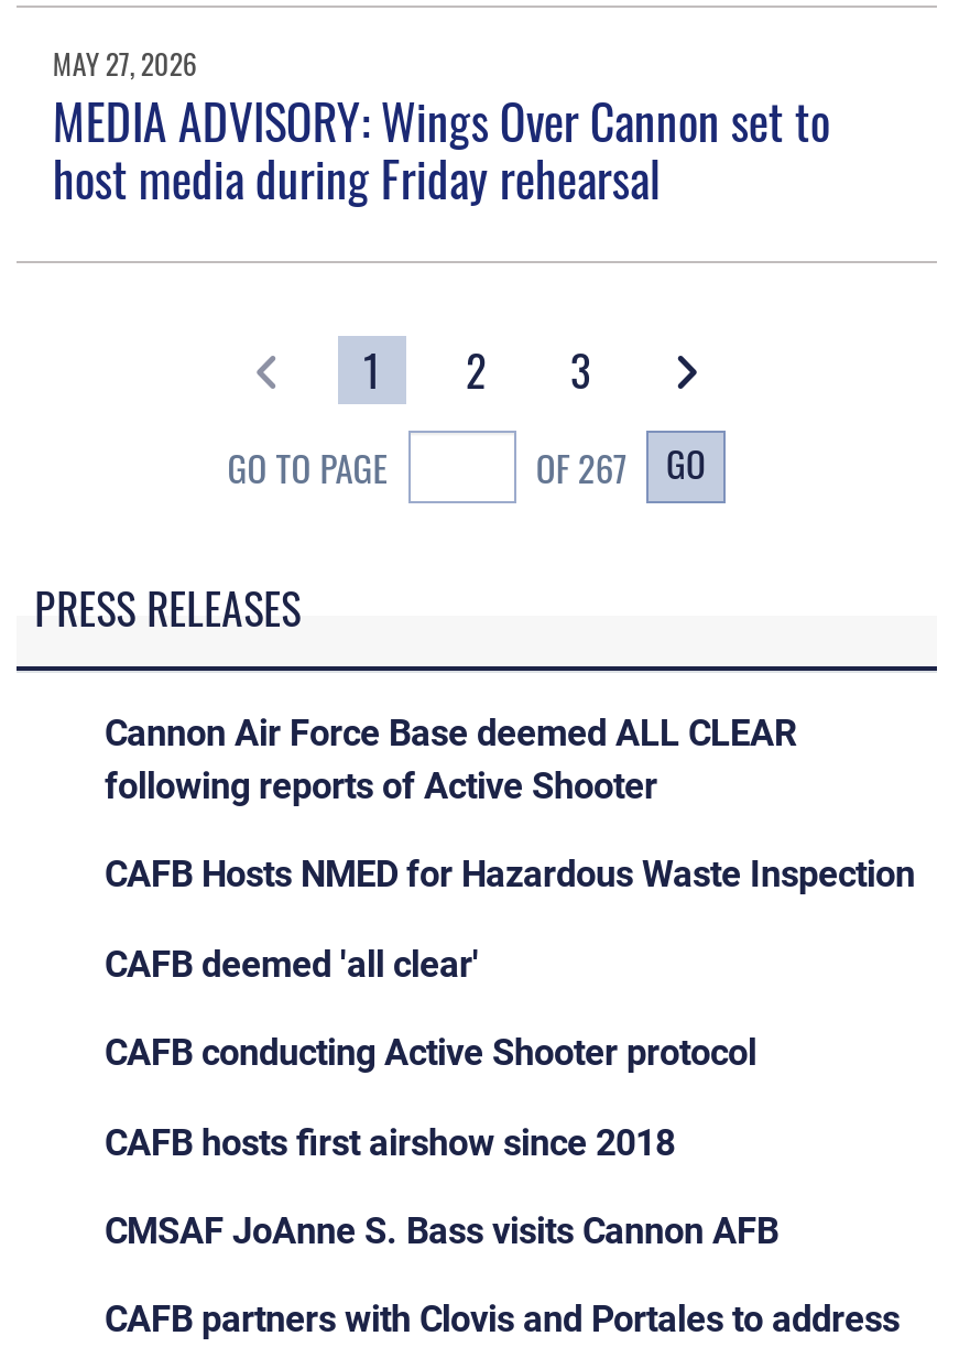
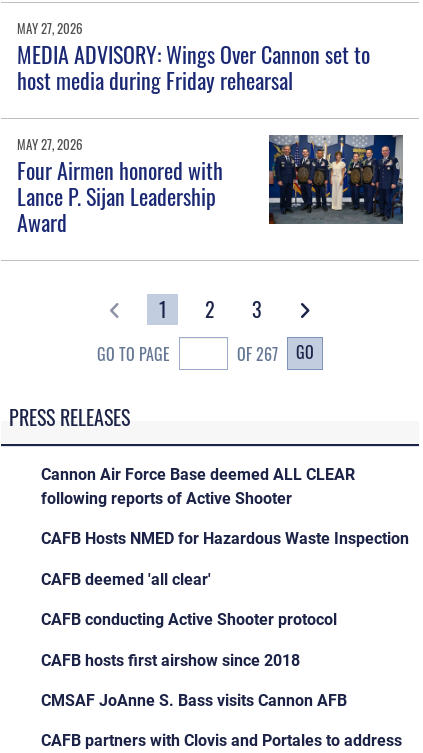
+ MAY 27, 2026
+ Four Airmen honored with
+ Lance P. Sijan Leadership
+ Award

+ [image]
